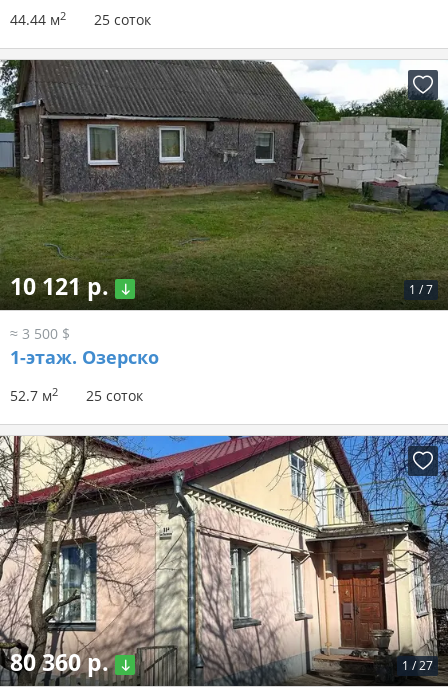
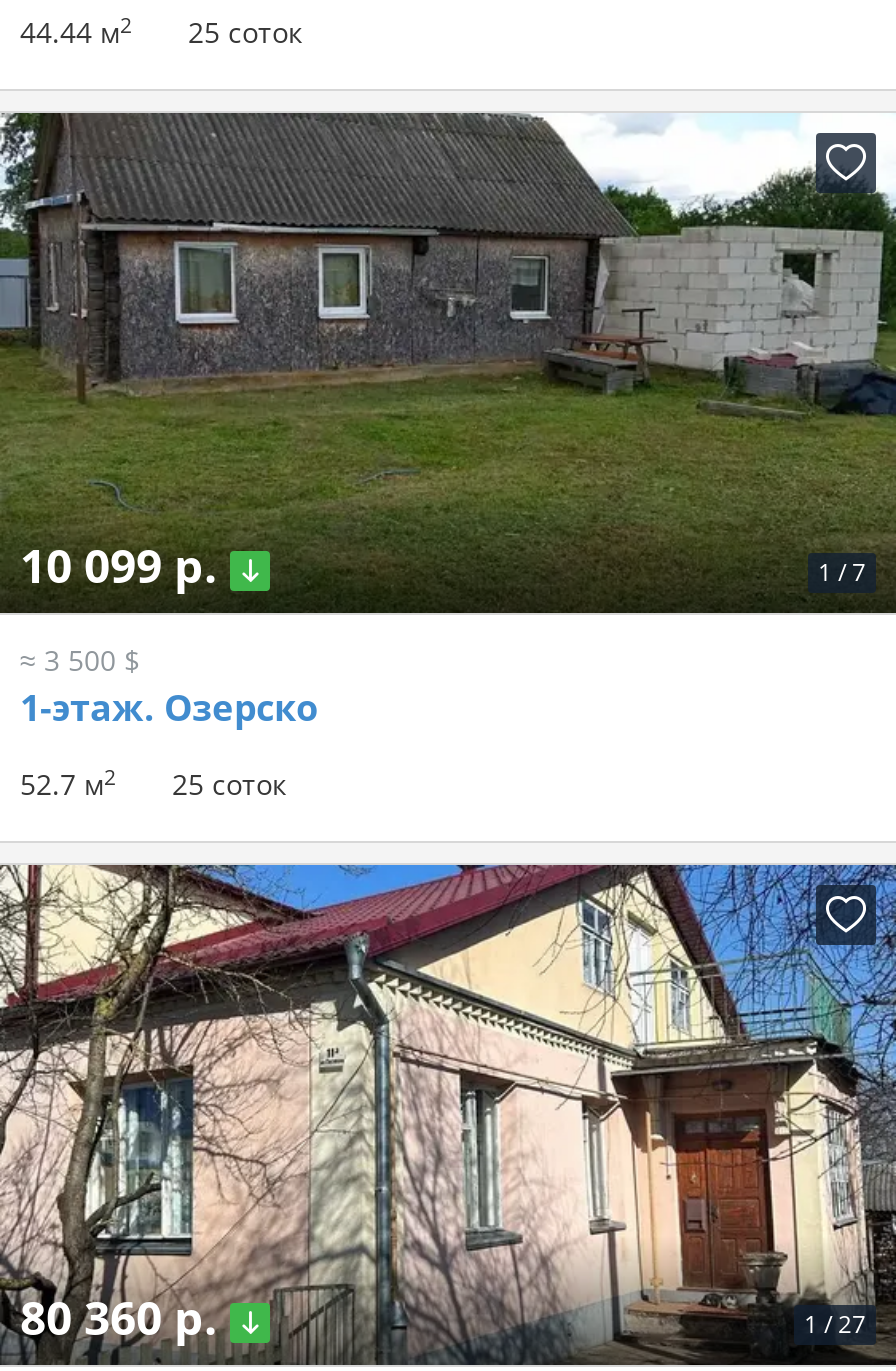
- 10 121 р.
+ 10 099 р.
